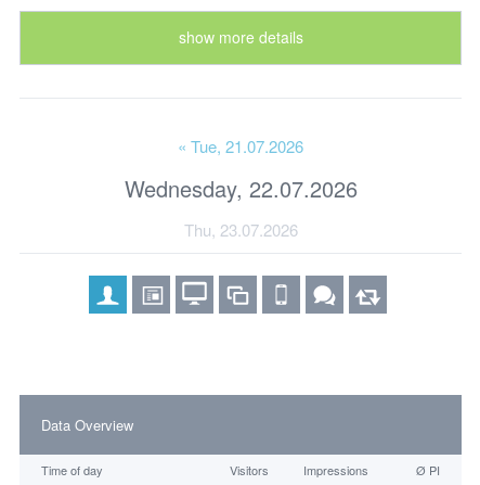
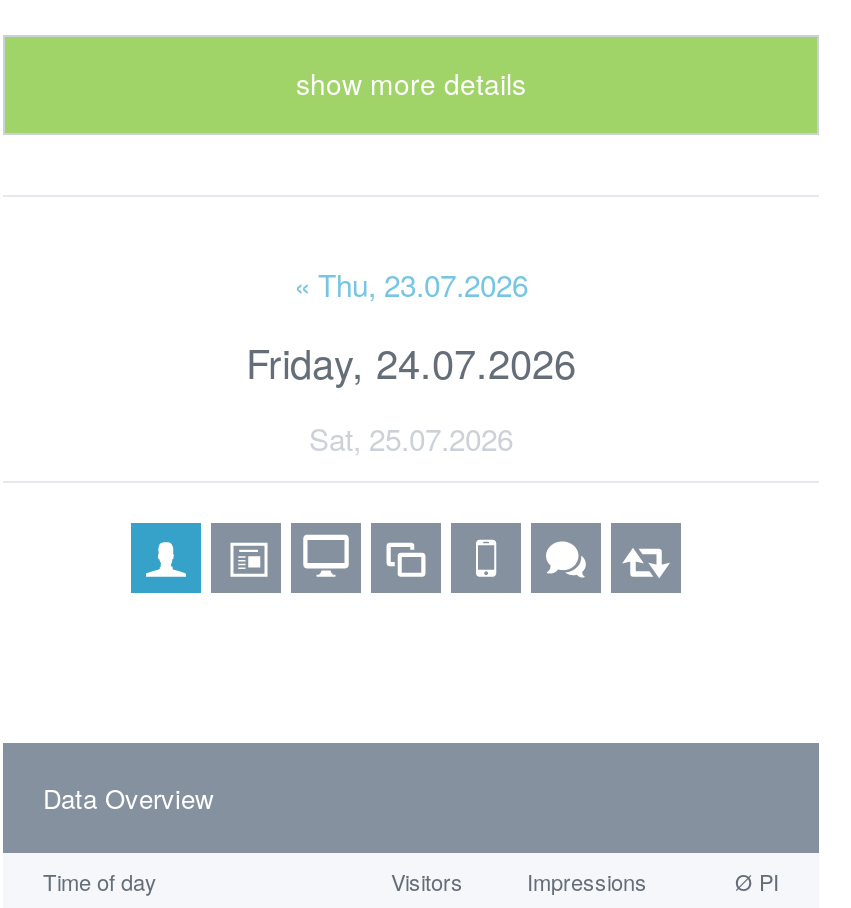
- « Tue, 21.07.2026
+ « Thu, 23.07.2026

- Wednesday, 22.07.2026
- Thu, 23.07.2026
+ Friday, 24.07.2026
+ Sat, 25.07.2026
